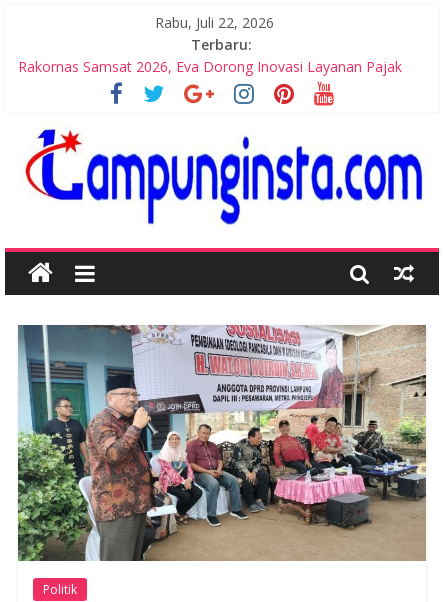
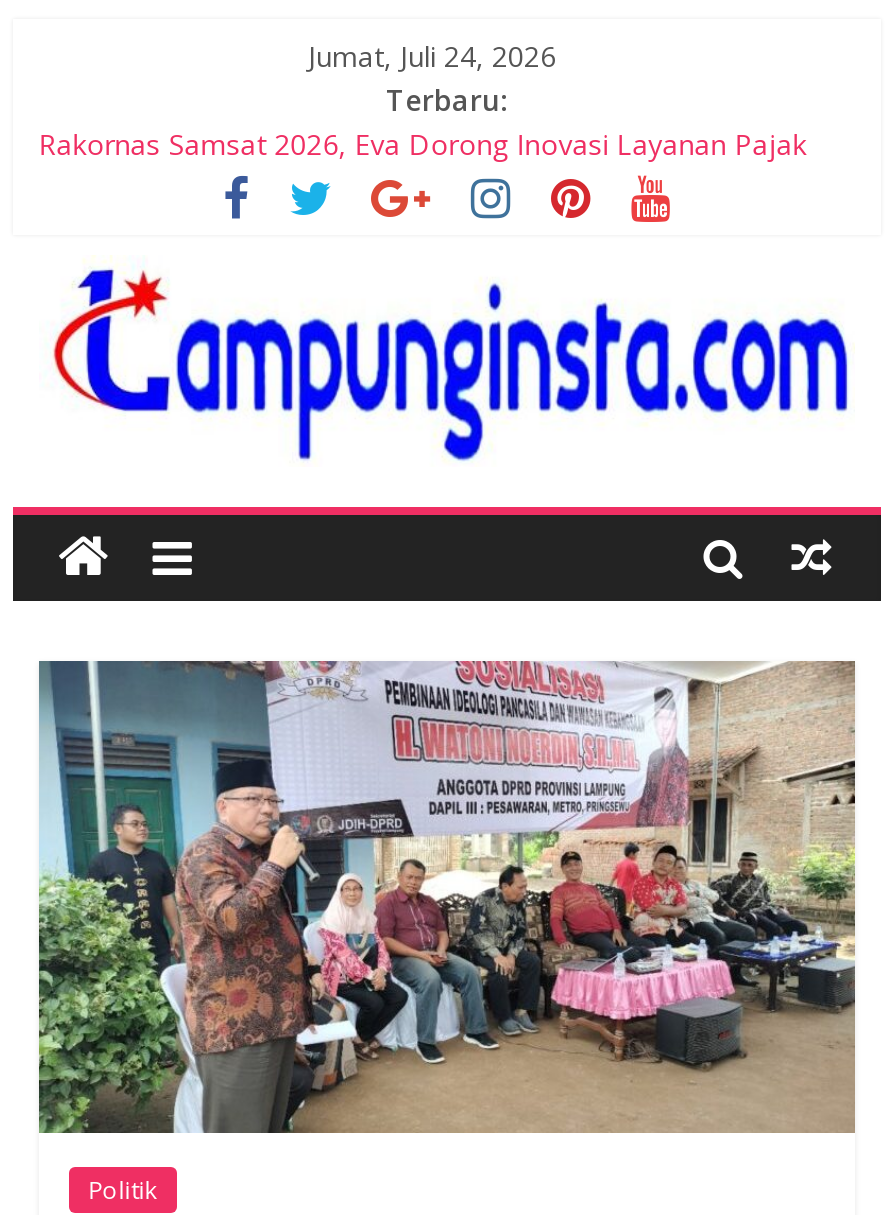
- Rabu, Juli 22, 2026
+ Jumat, Juli 24, 2026
